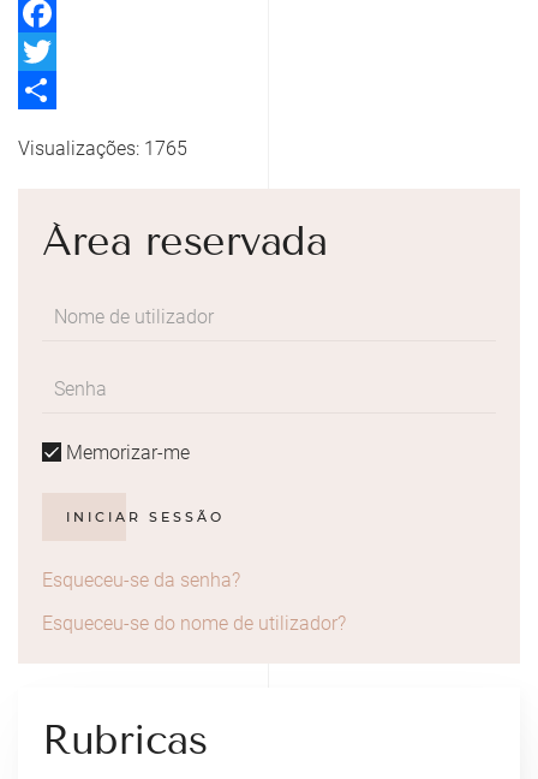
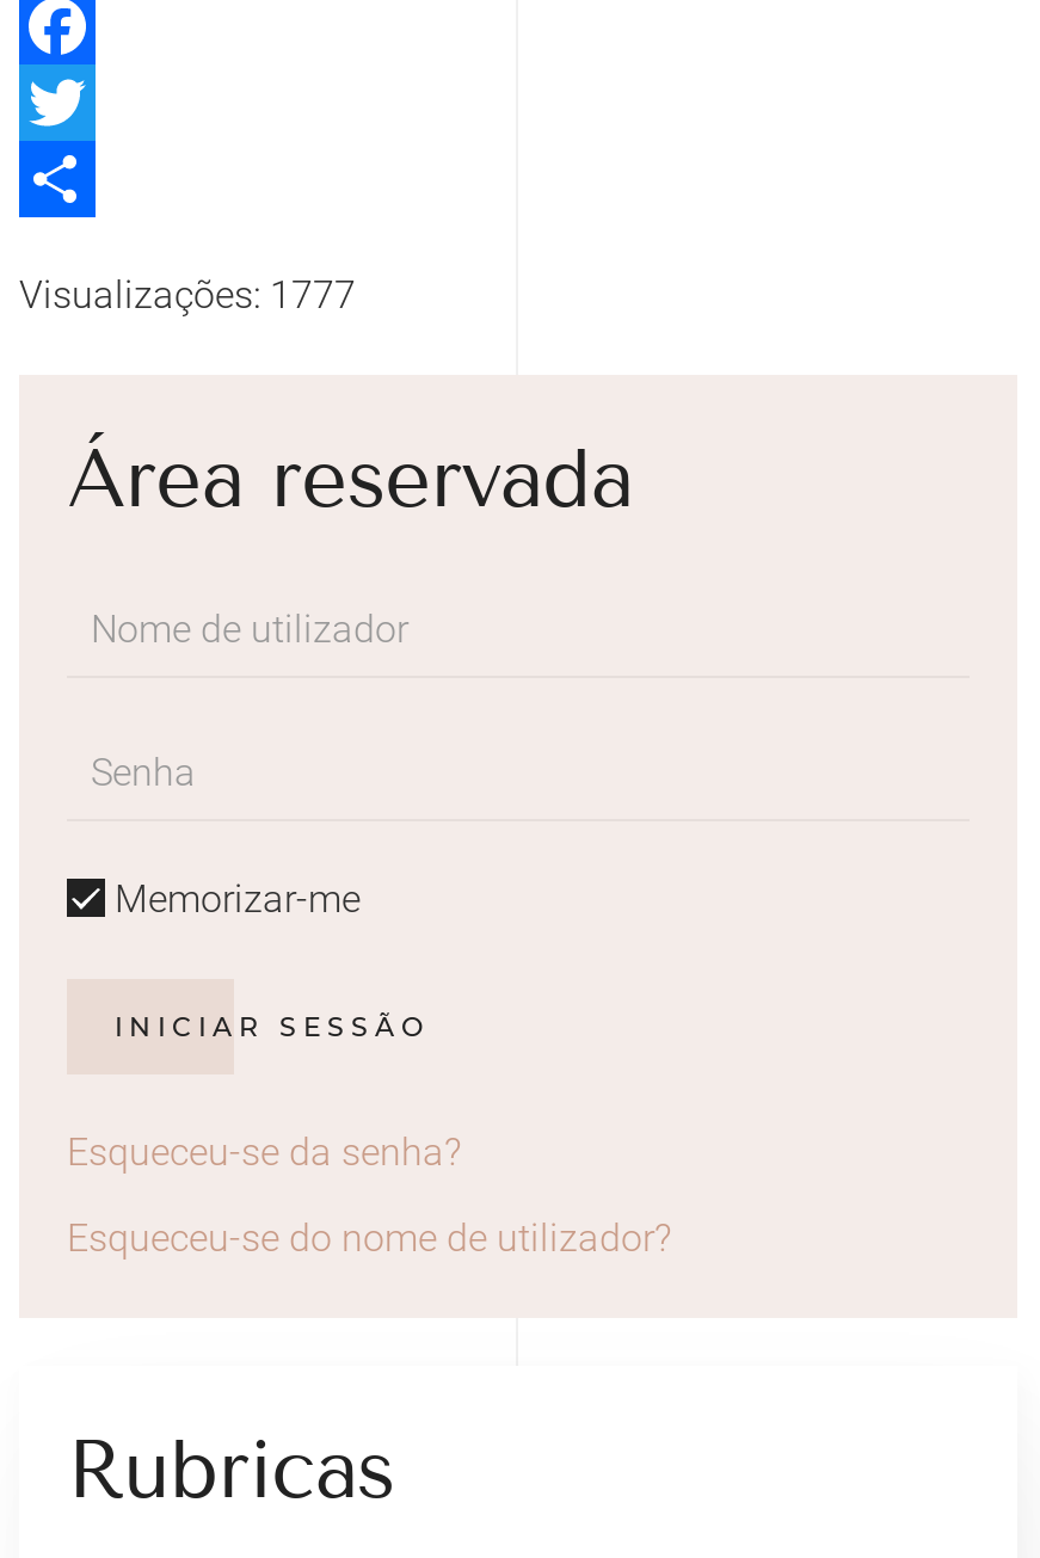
- Visualizações: 1765
+ Visualizações: 1777
